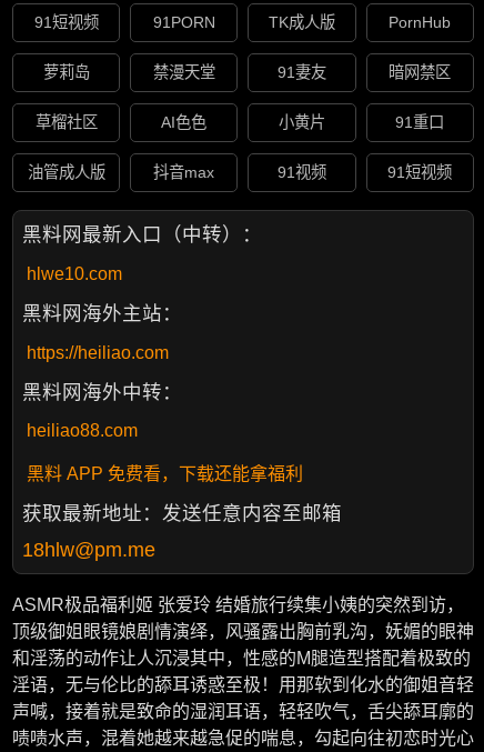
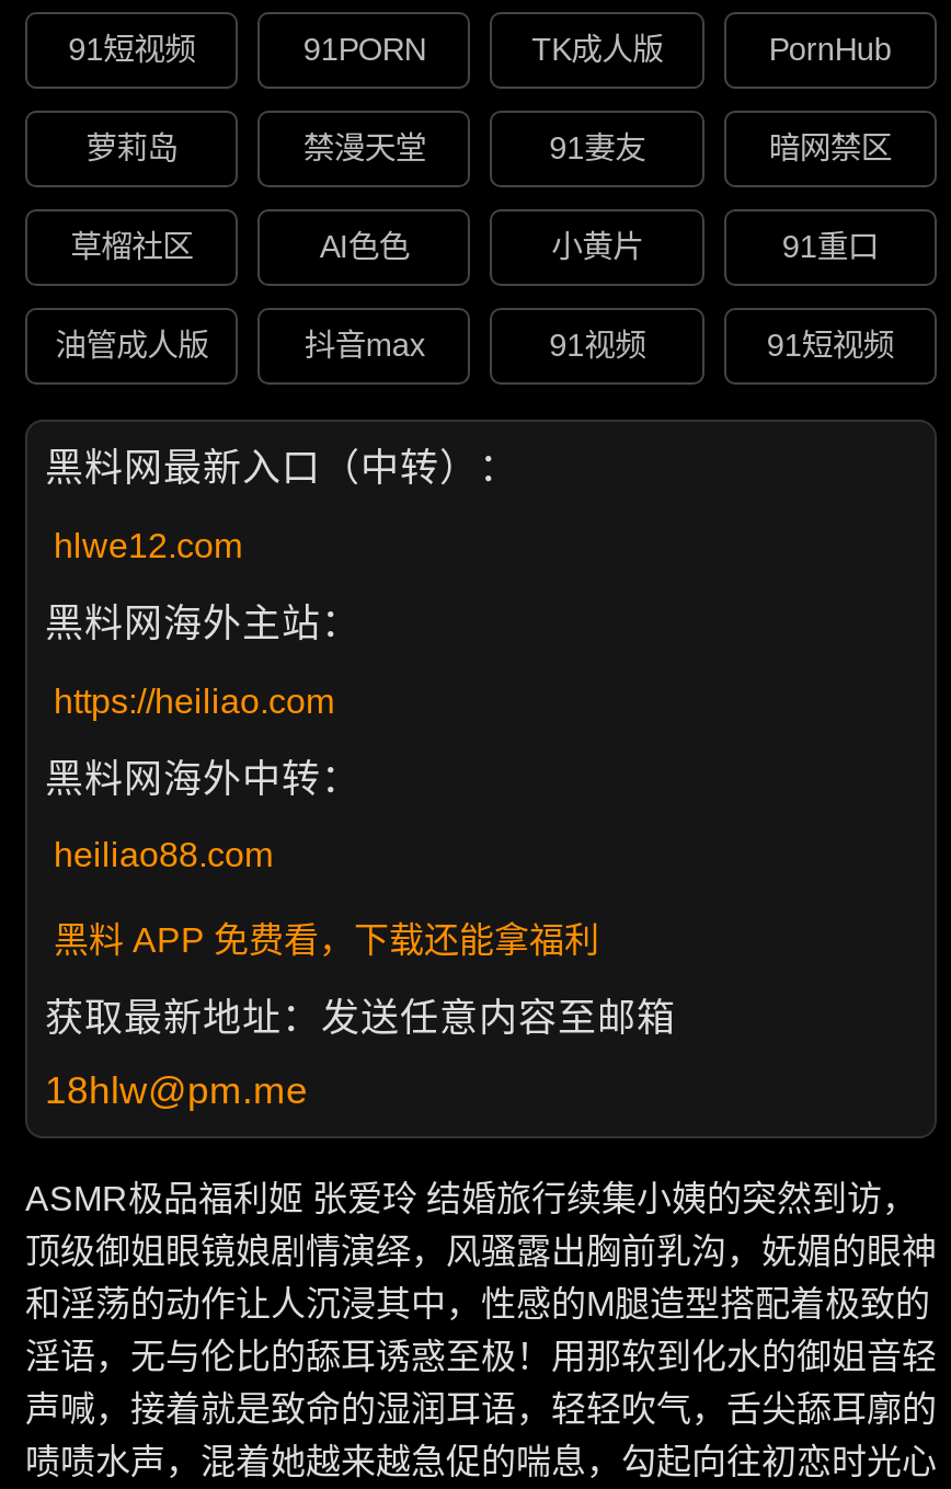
- hlwe10.com
+ hlwe12.com
